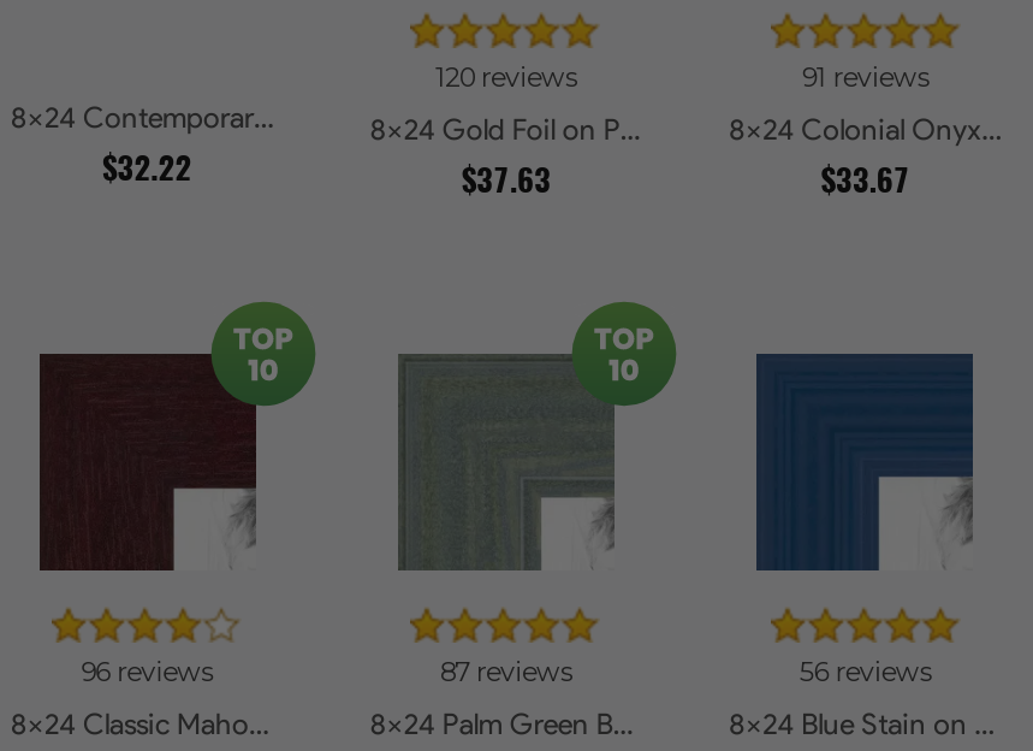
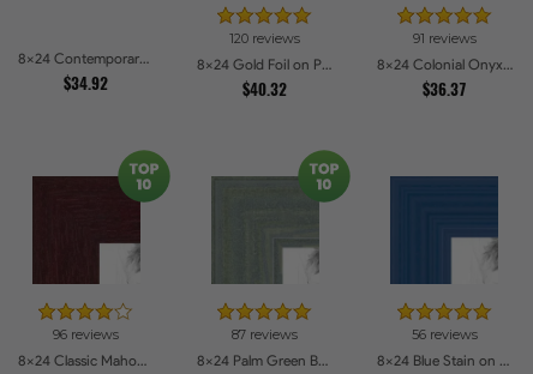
- $32.22
+ $34.92

- $37.63
+ $40.32

- $33.67
+ $36.37
